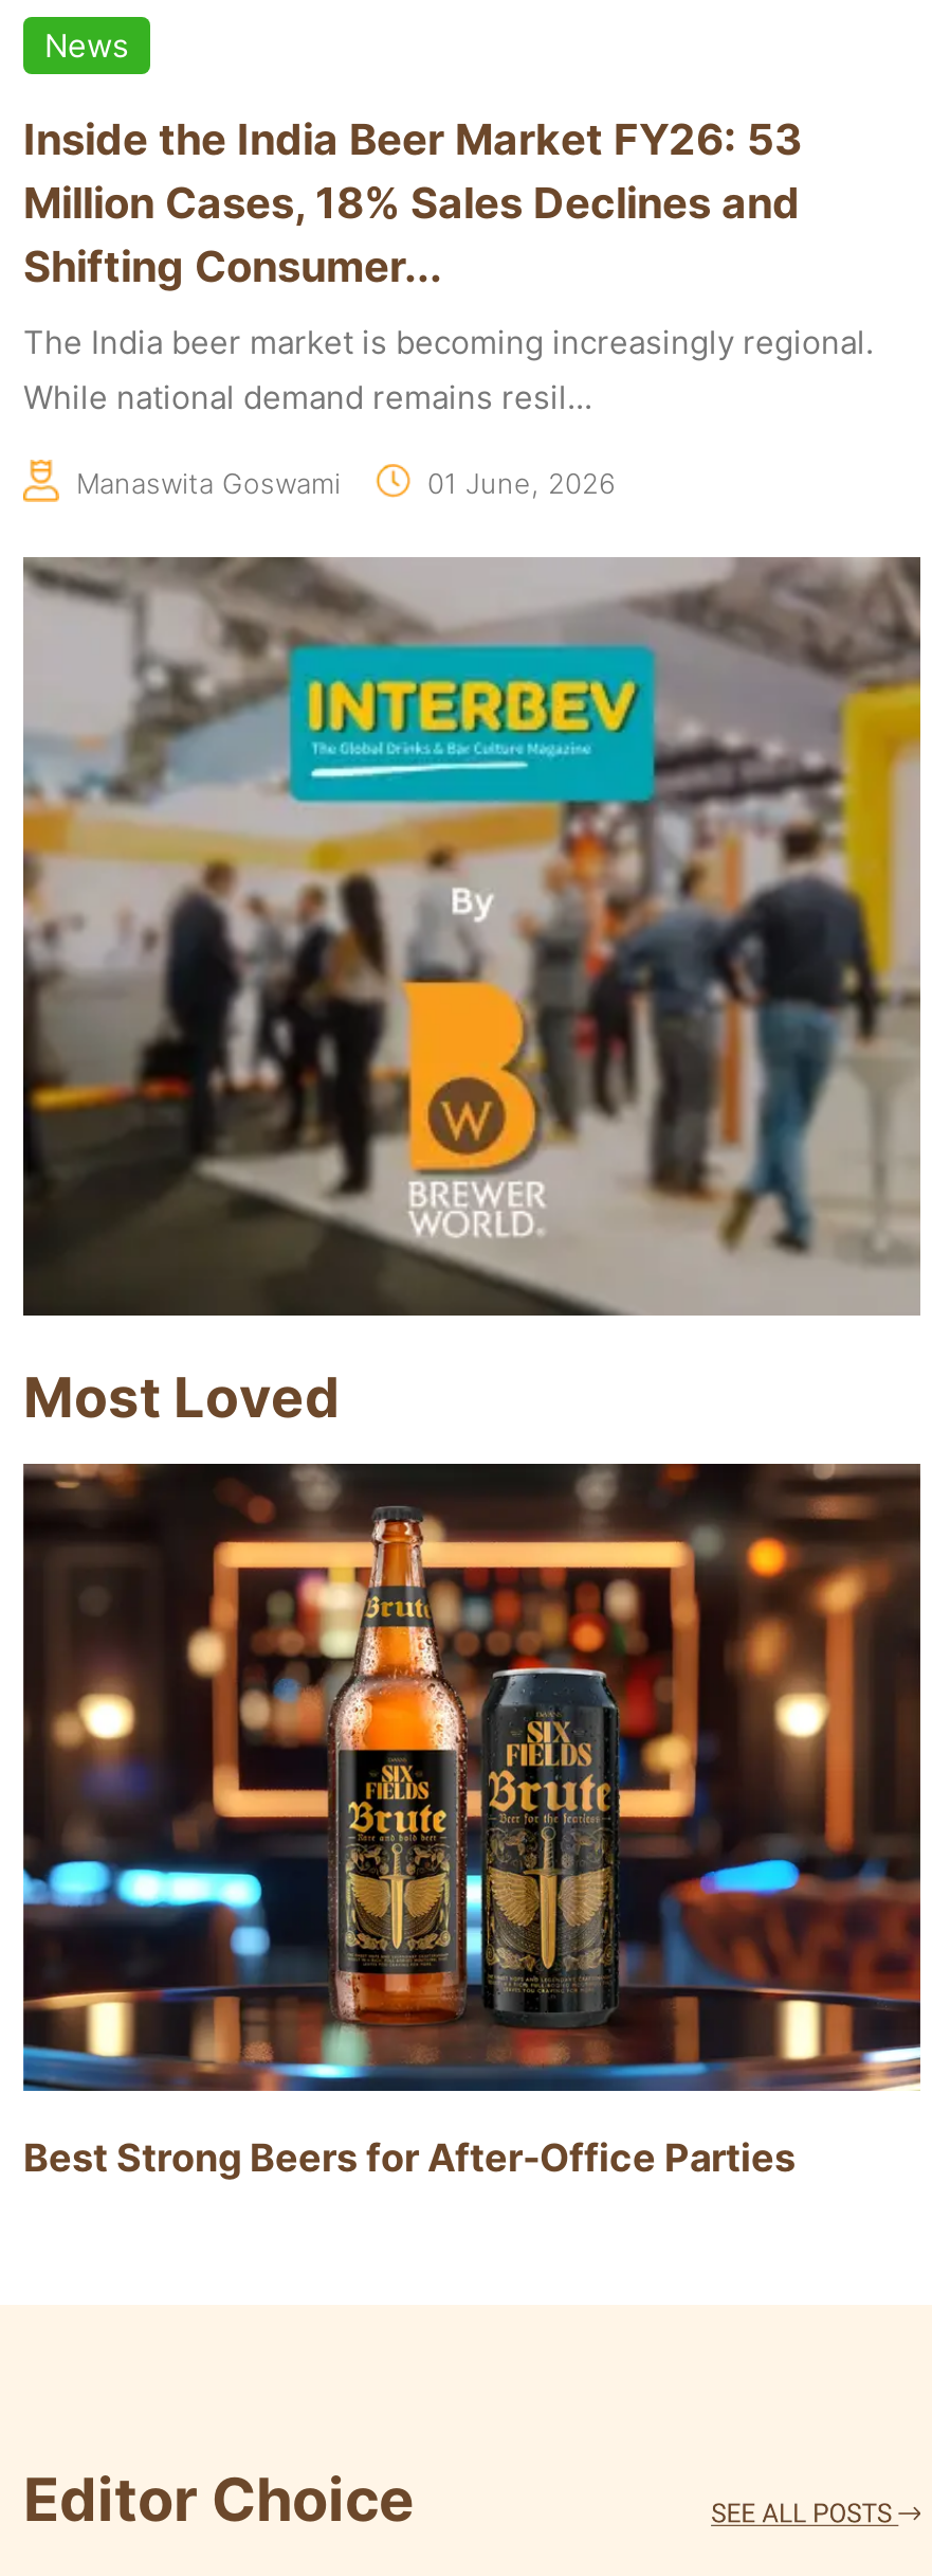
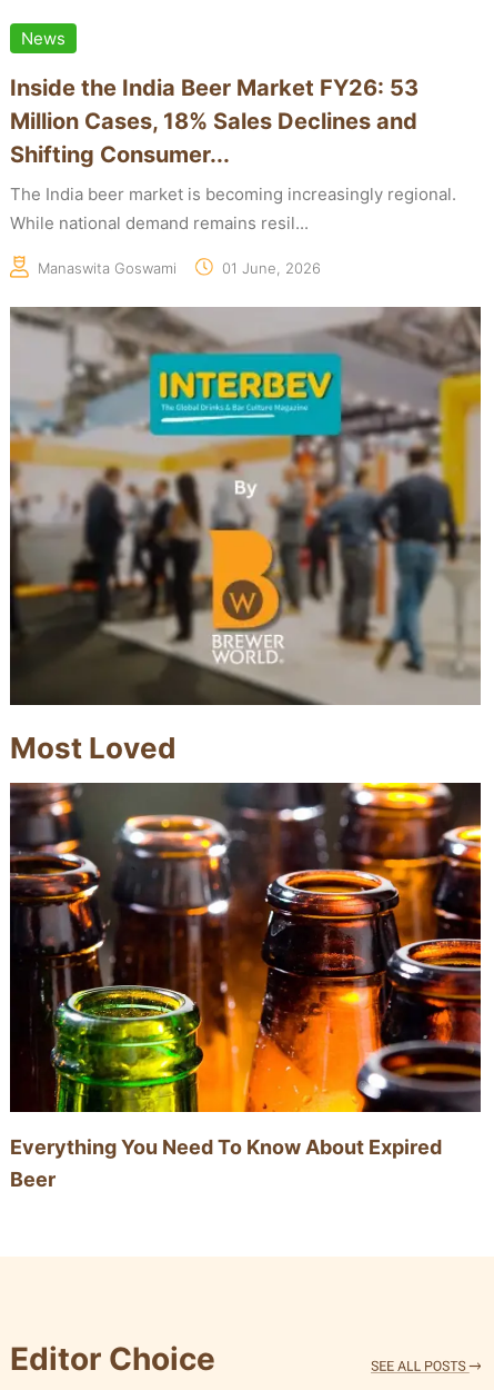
- [image]
- Best Strong Beers for After-Office Parties
+ [image]
+ Everything You Need To Know About Expired
+ Beer
